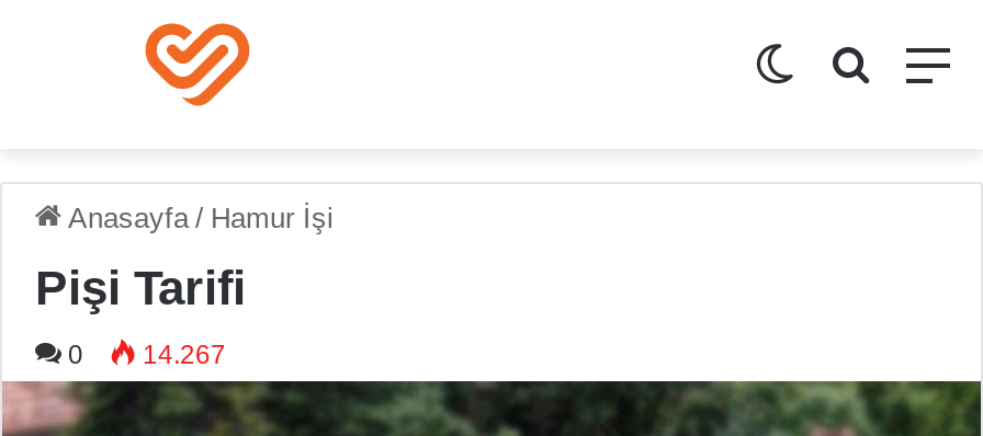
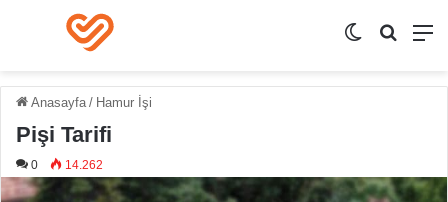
- 0 14.267
+ 0 14.262
